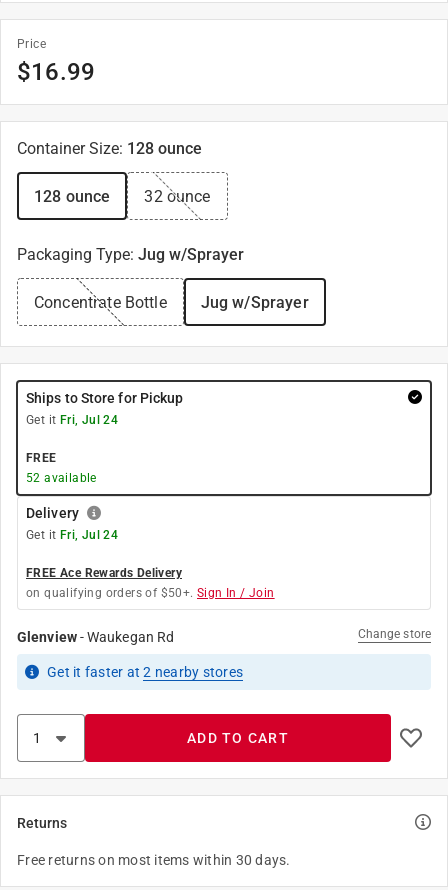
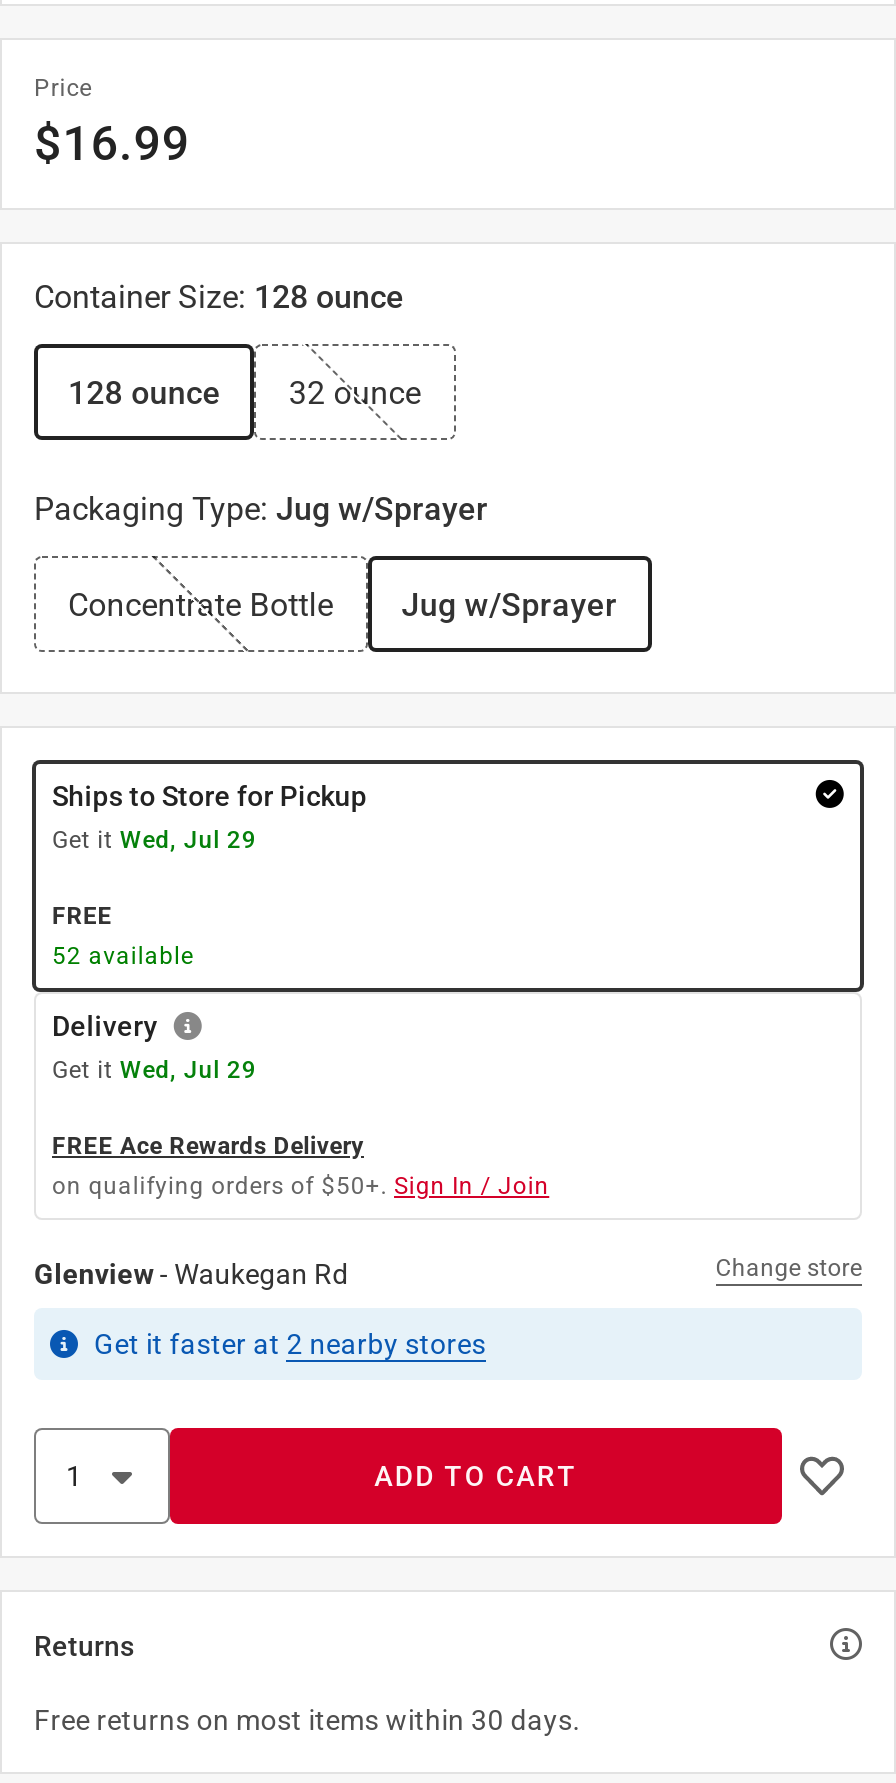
- Get it Fri, Jul 24
+ Get it Wed, Jul 29

- Get it Fri, Jul 24
+ Get it Wed, Jul 29
